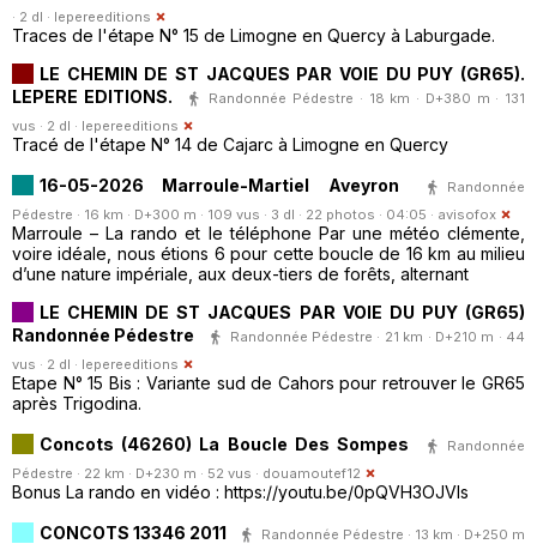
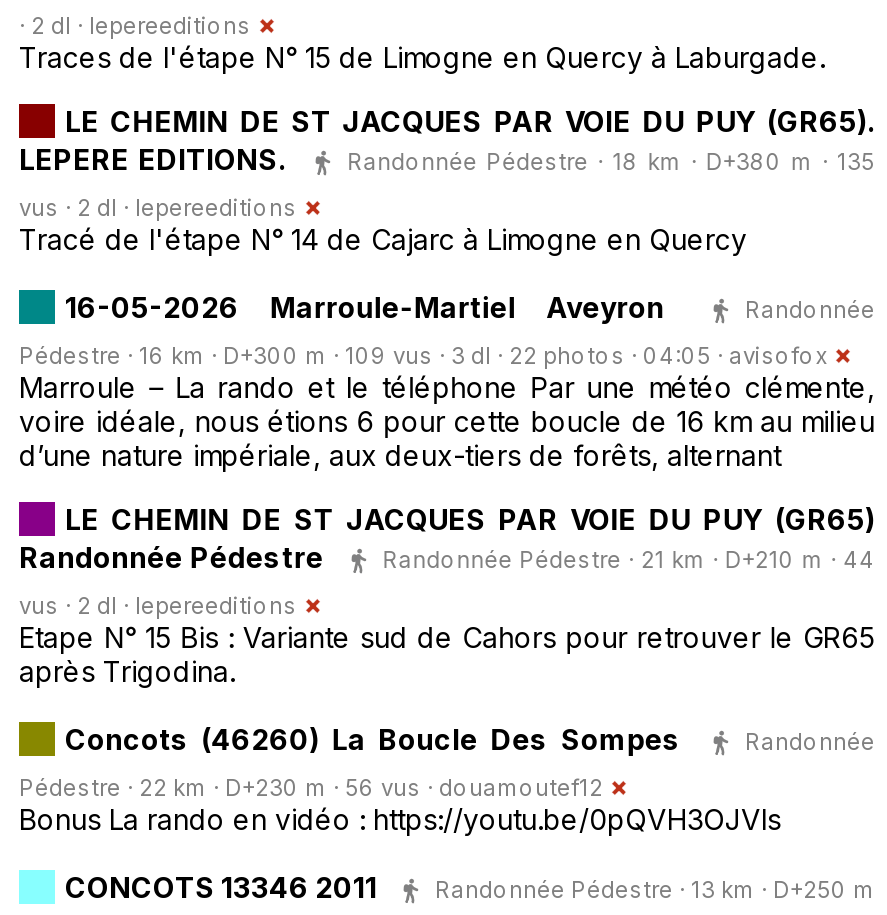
- Randonnée Pédestre · 18 km · D+380 m · 131
+ Randonnée Pédestre · 18 km · D+380 m · 135

- Pédestre · 22 km · D+230 m · 52 vus · douamoutef12
+ Pédestre · 22 km · D+230 m · 56 vus · douamoutef12
